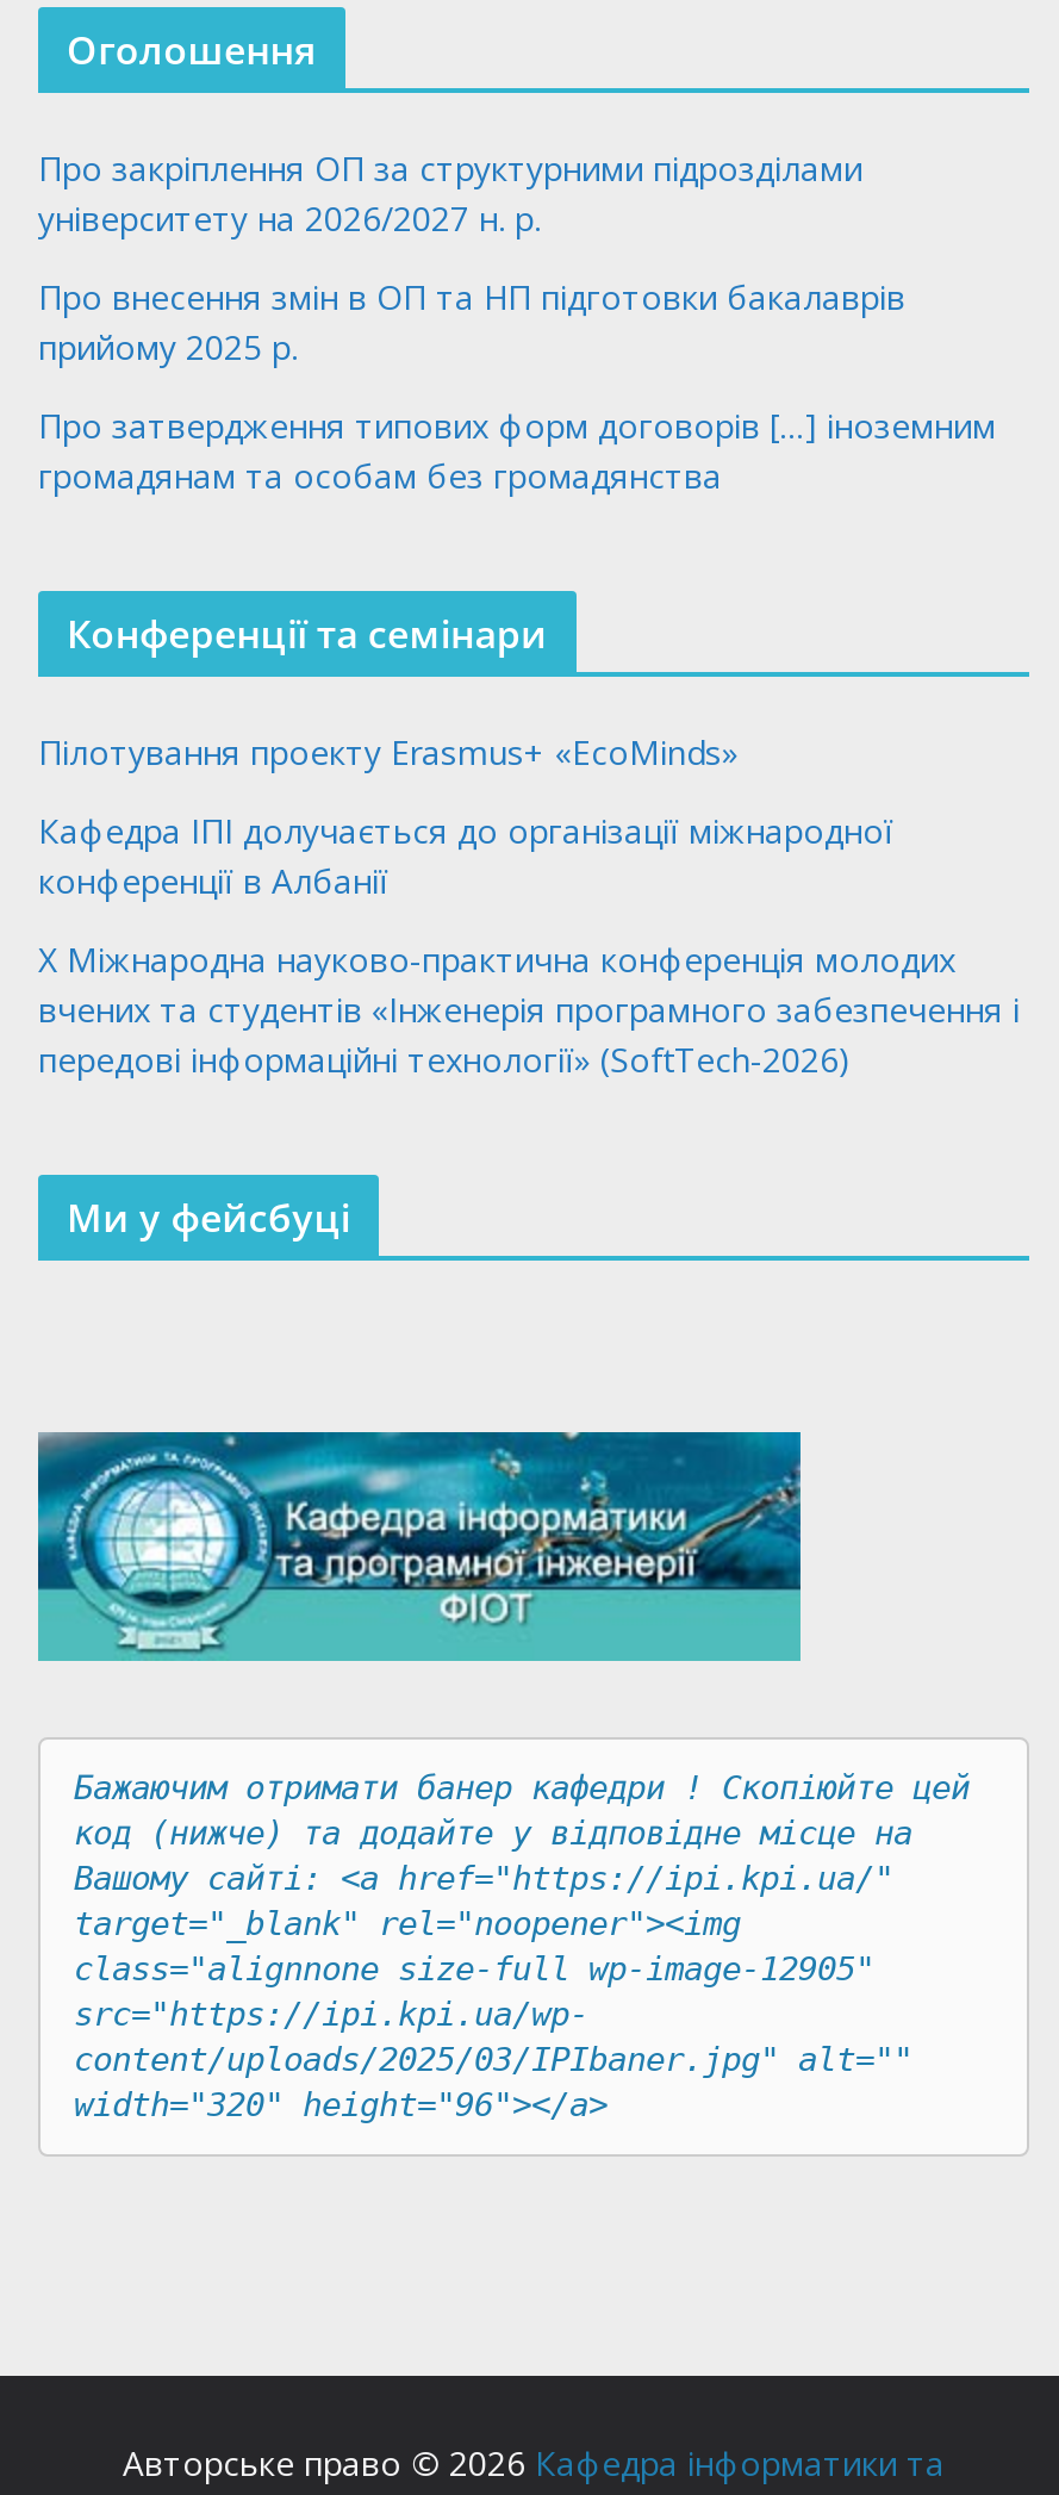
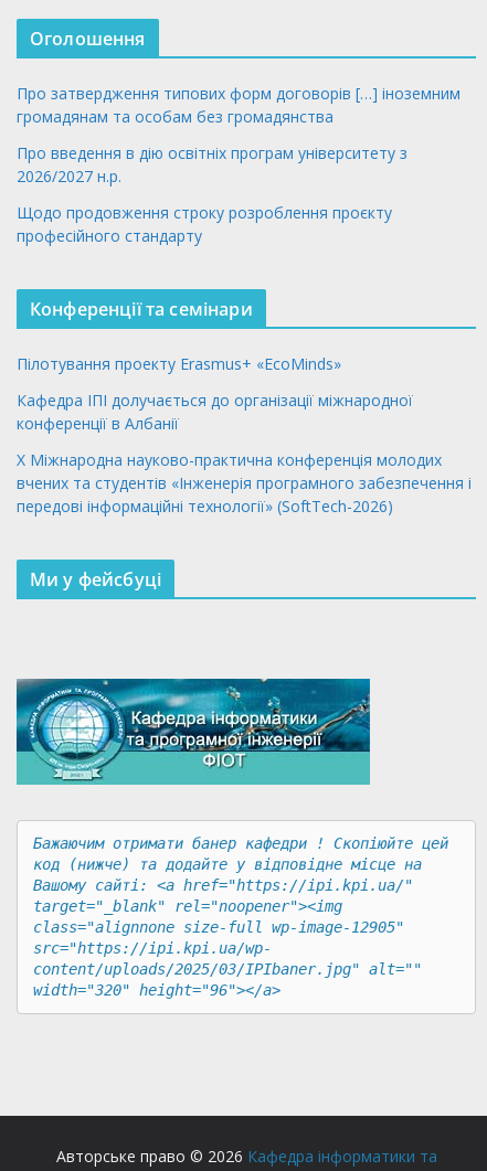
- Про закріплення ОП за структурними підрозділами
- університету на 2026/2027 н. р.
- Про внесення змін в ОП та НП підготовки бакалаврів
- прийому 2025 р.

moved up: Про затвердження типових форм договорів […] іноземним | громадянам та особам без громадянства

+ Про введення в дію освітніх програм університету з
+ 2026/2027 н.р.
+ Щодо продовження строку розроблення проєкту
+ професійного стандарту
